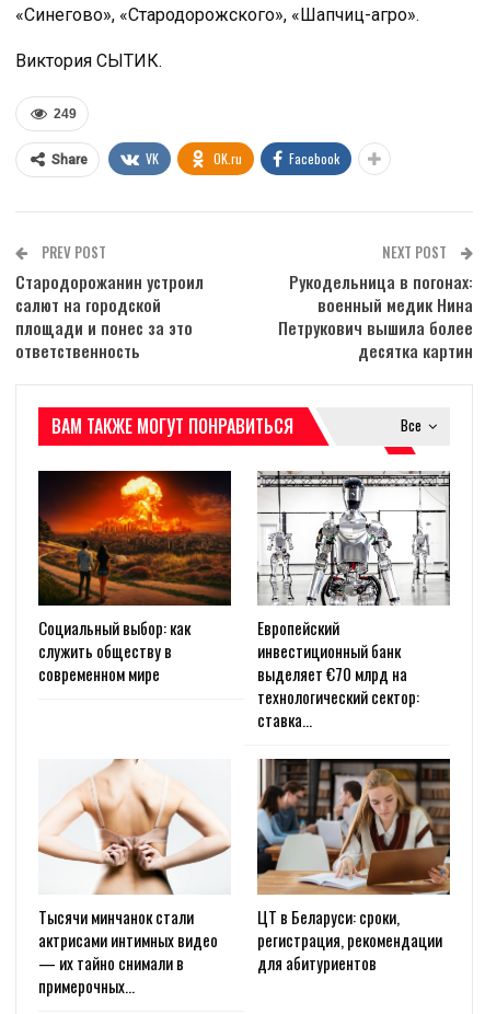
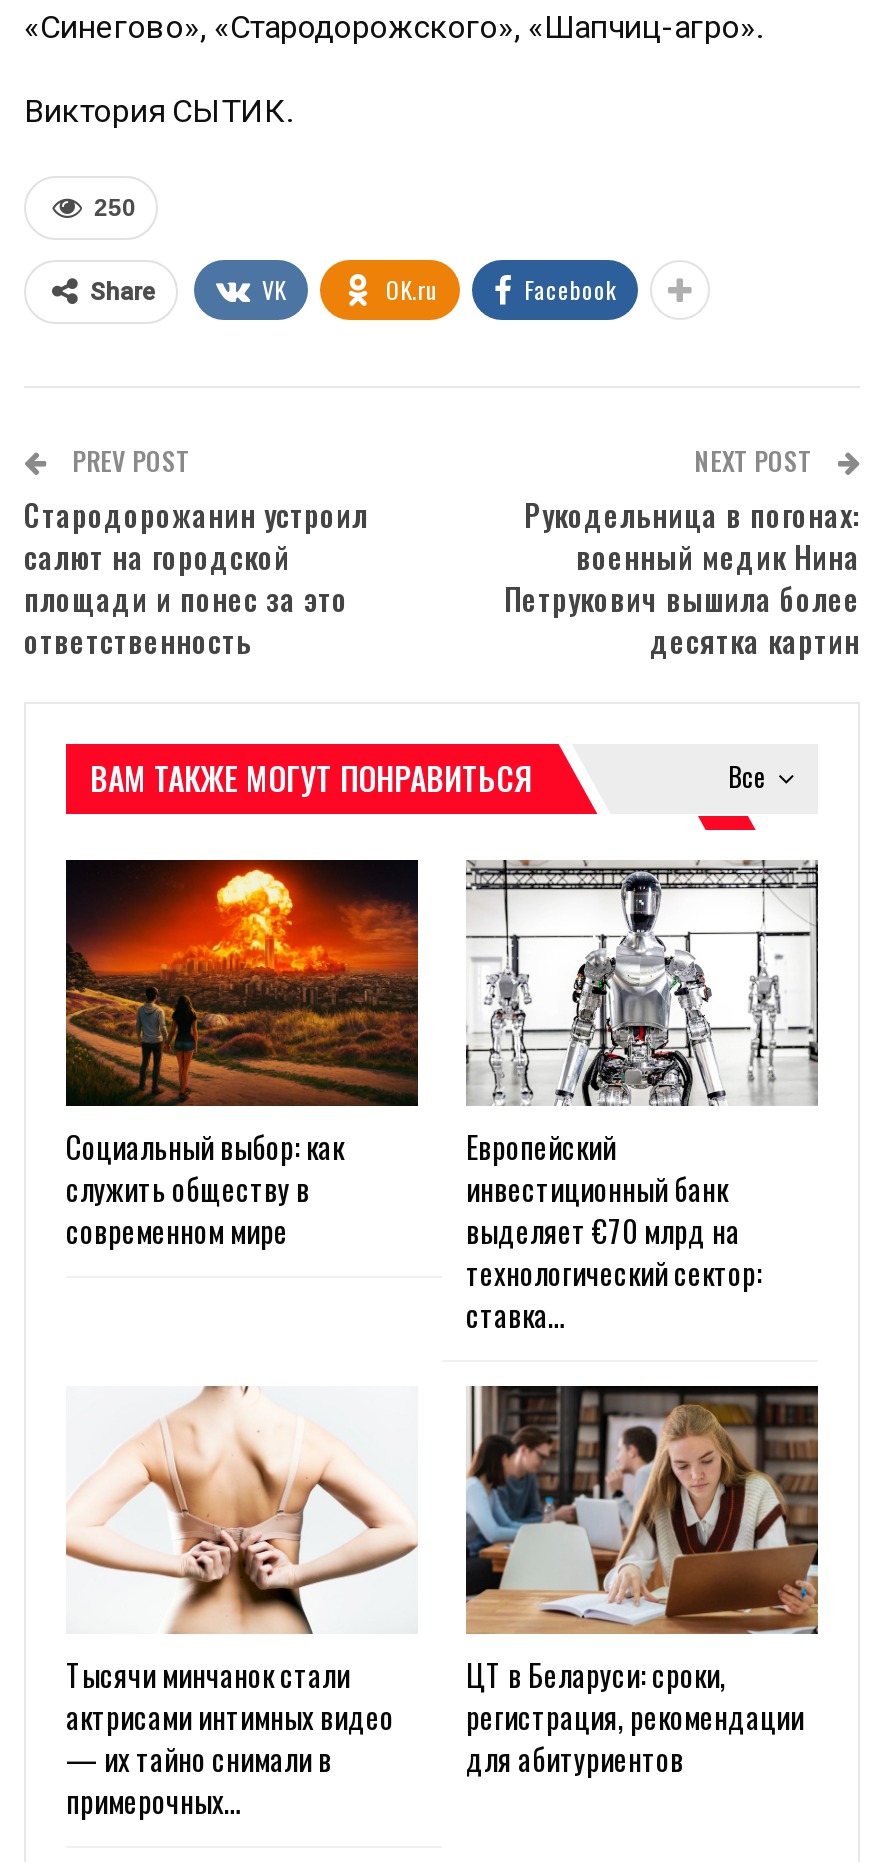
- 249
+ 250
